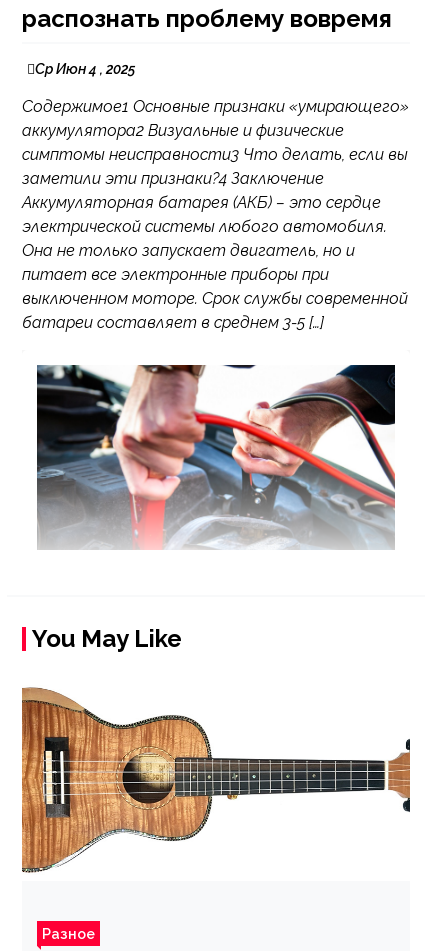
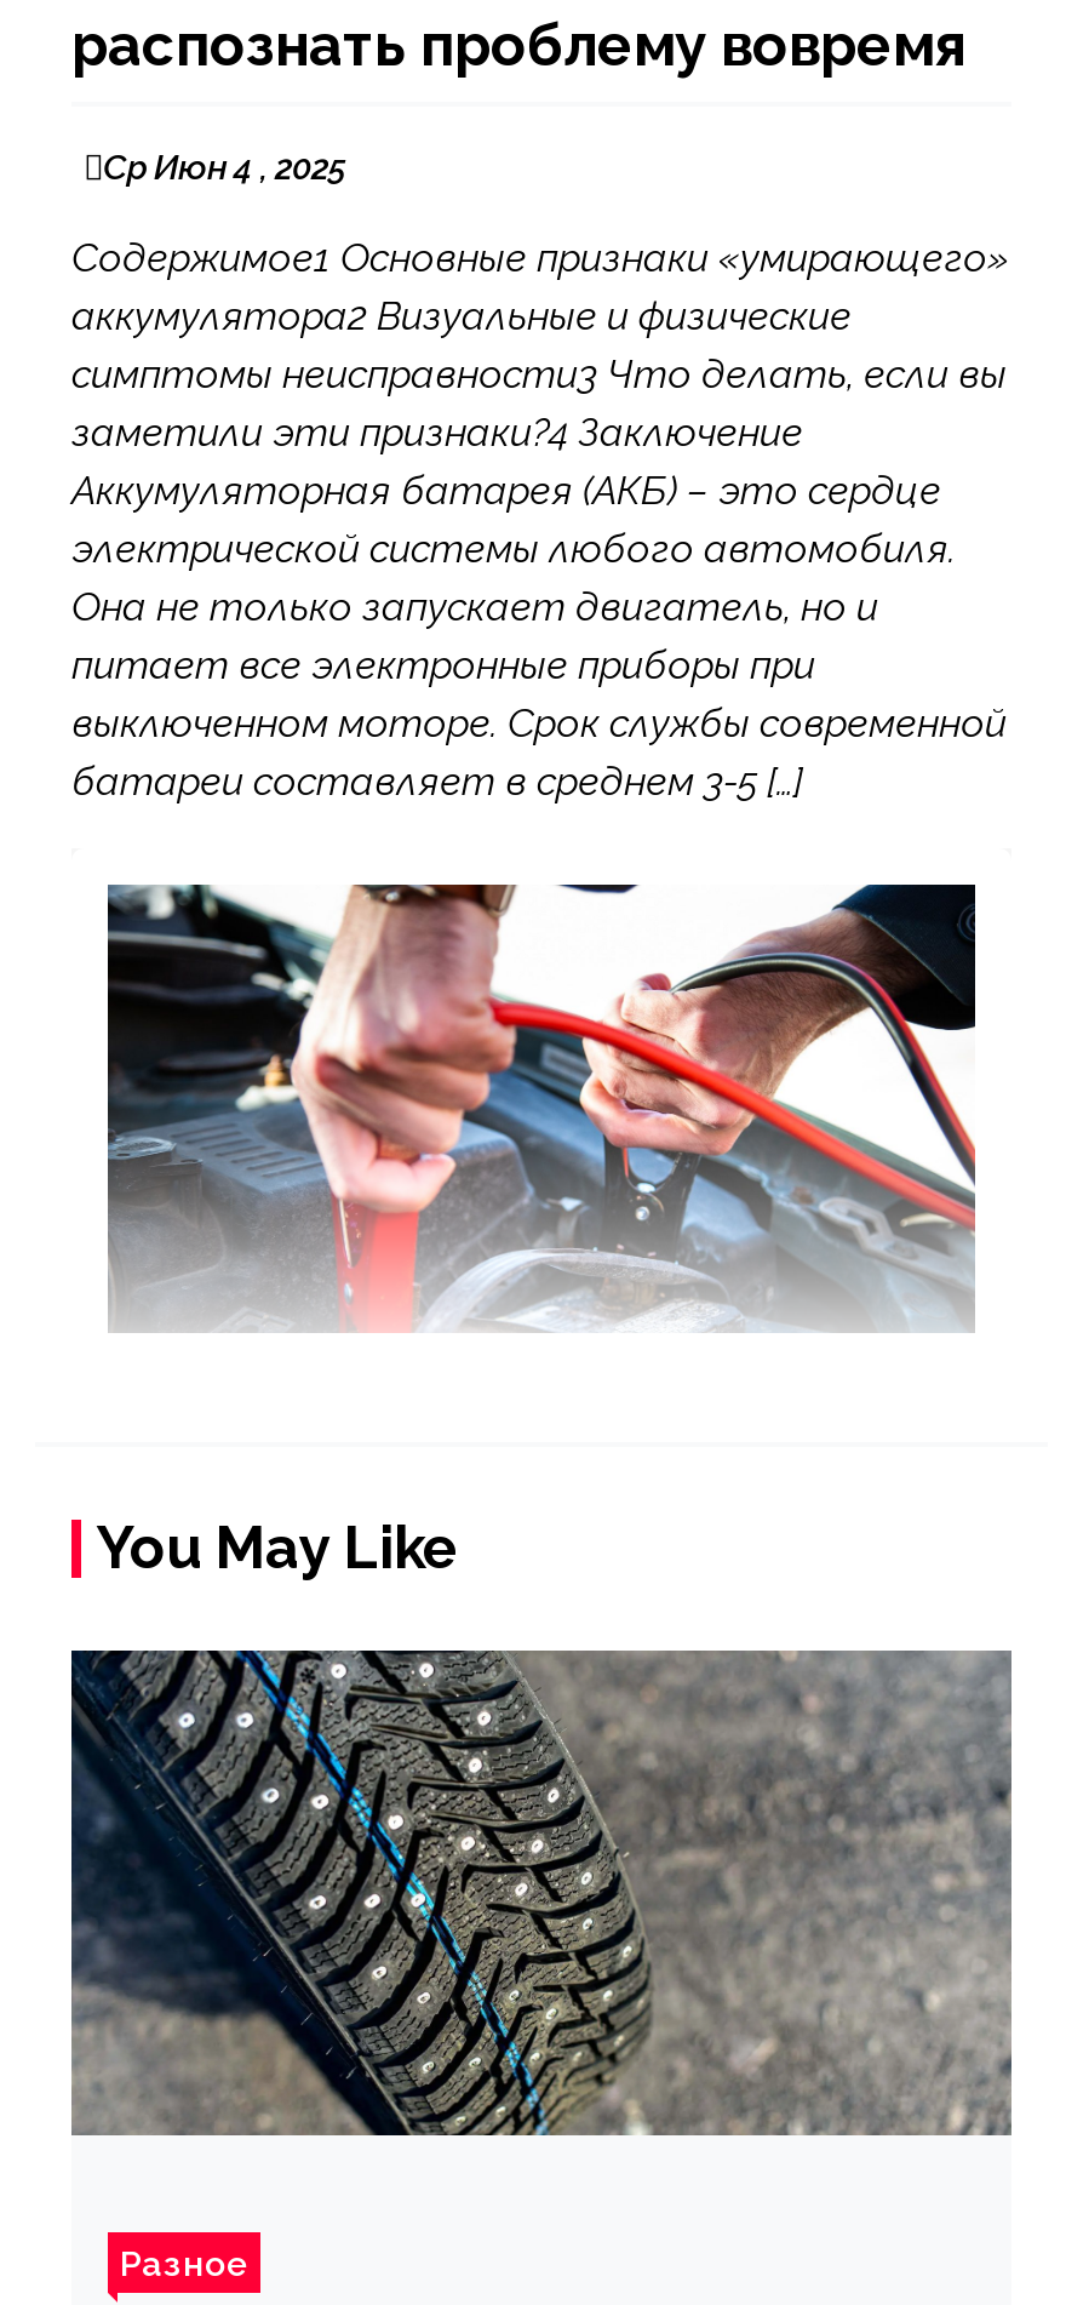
- [image]
+ [image]
